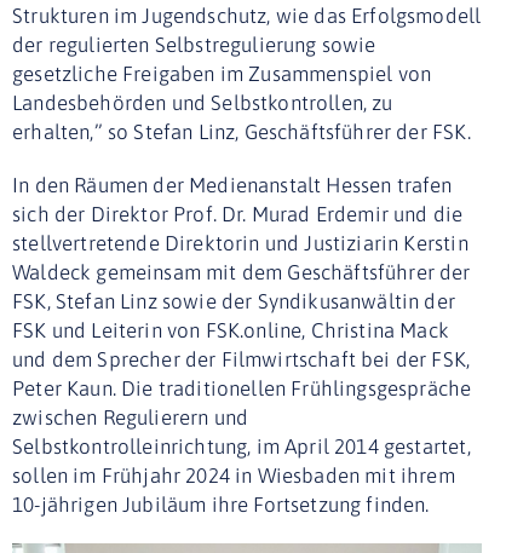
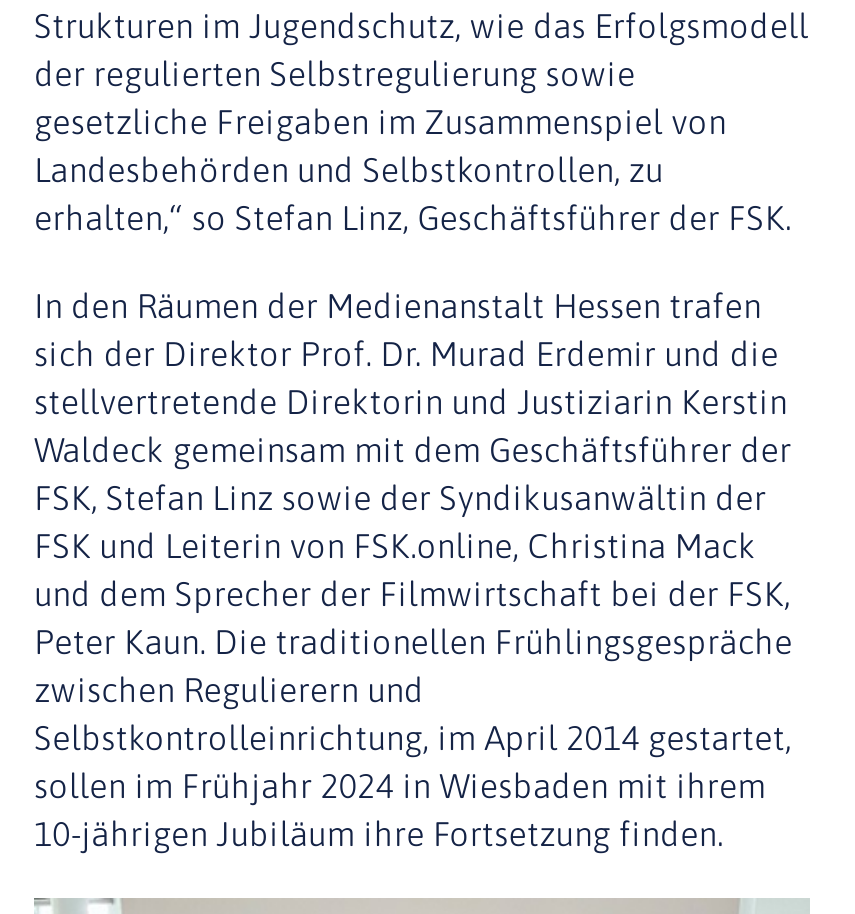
- erhalten,” so Stefan Linz, Geschäftsführer der FSK.
+ erhalten,“ so Stefan Linz, Geschäftsführer der FSK.
